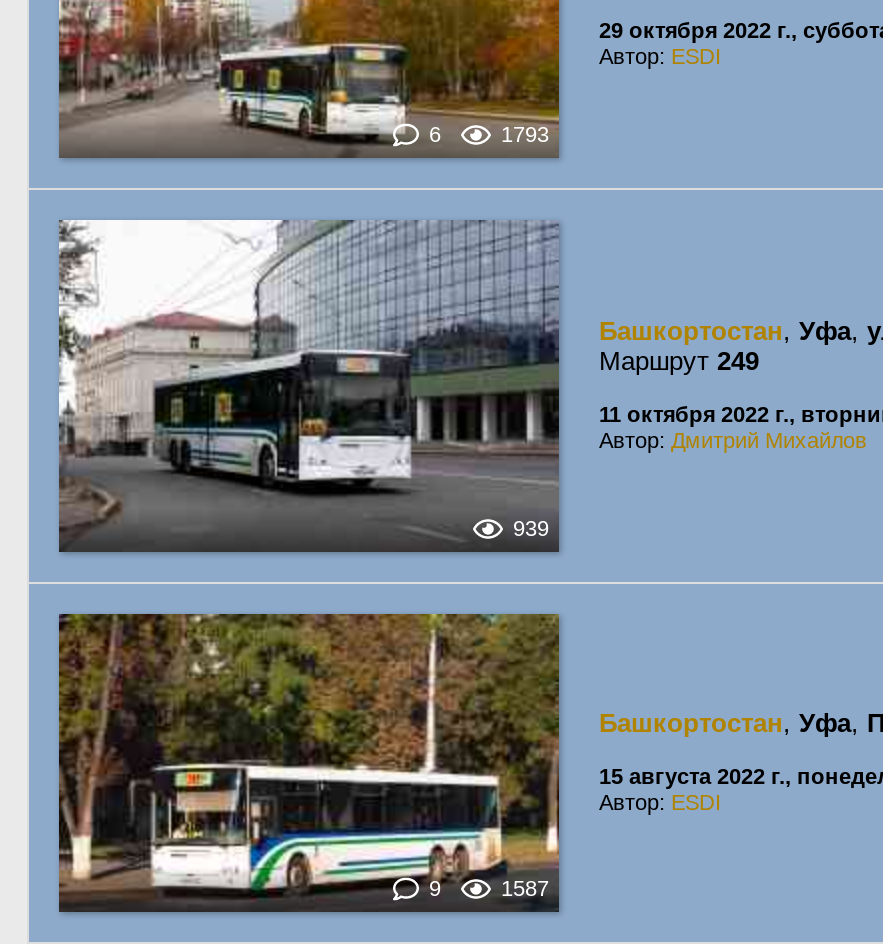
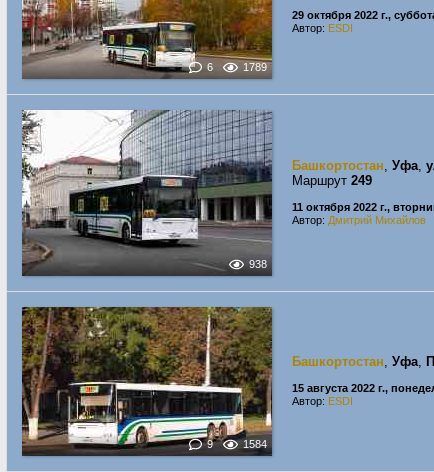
- 1793
+ 1789

- 939
+ 938

- 1587
+ 1584
